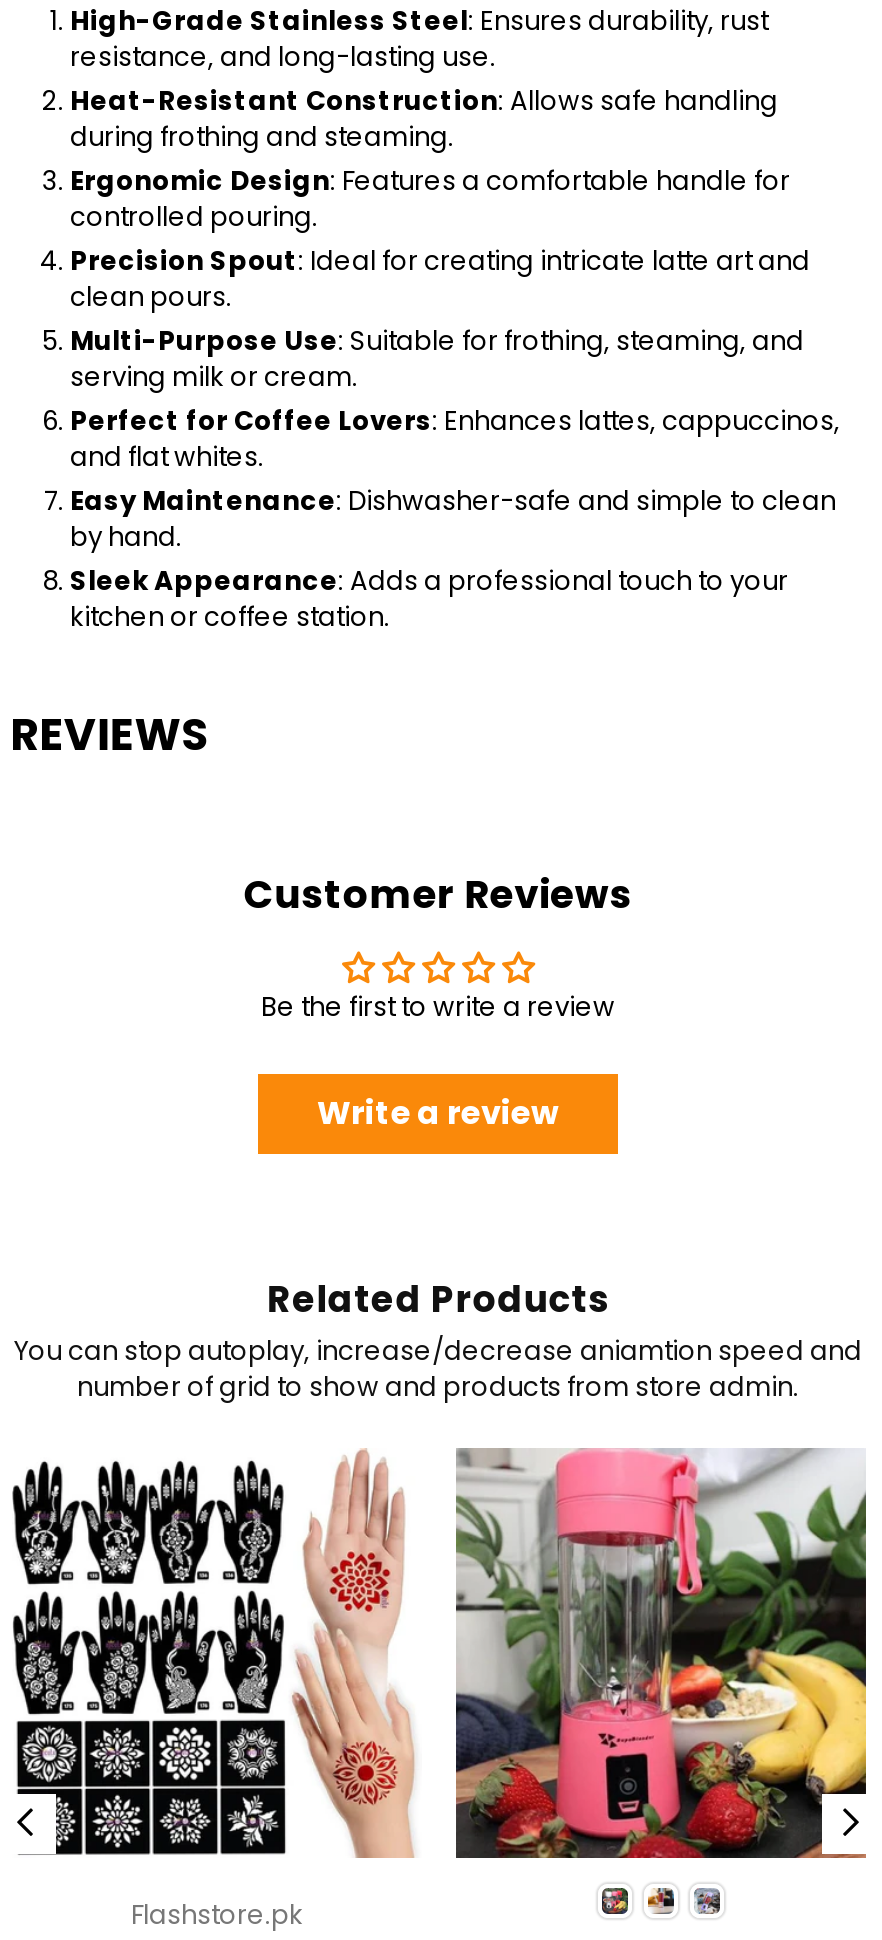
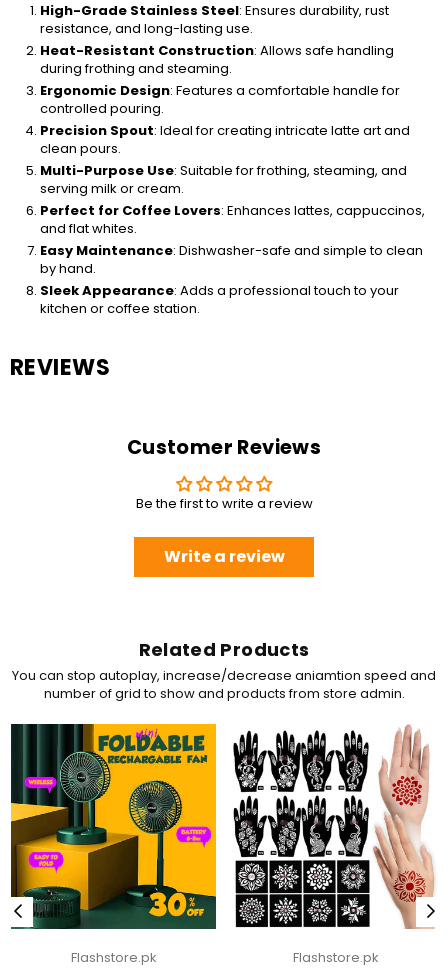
- [image]
+ [image]

- [image]
+ [image]

+ Flashstore.pk
